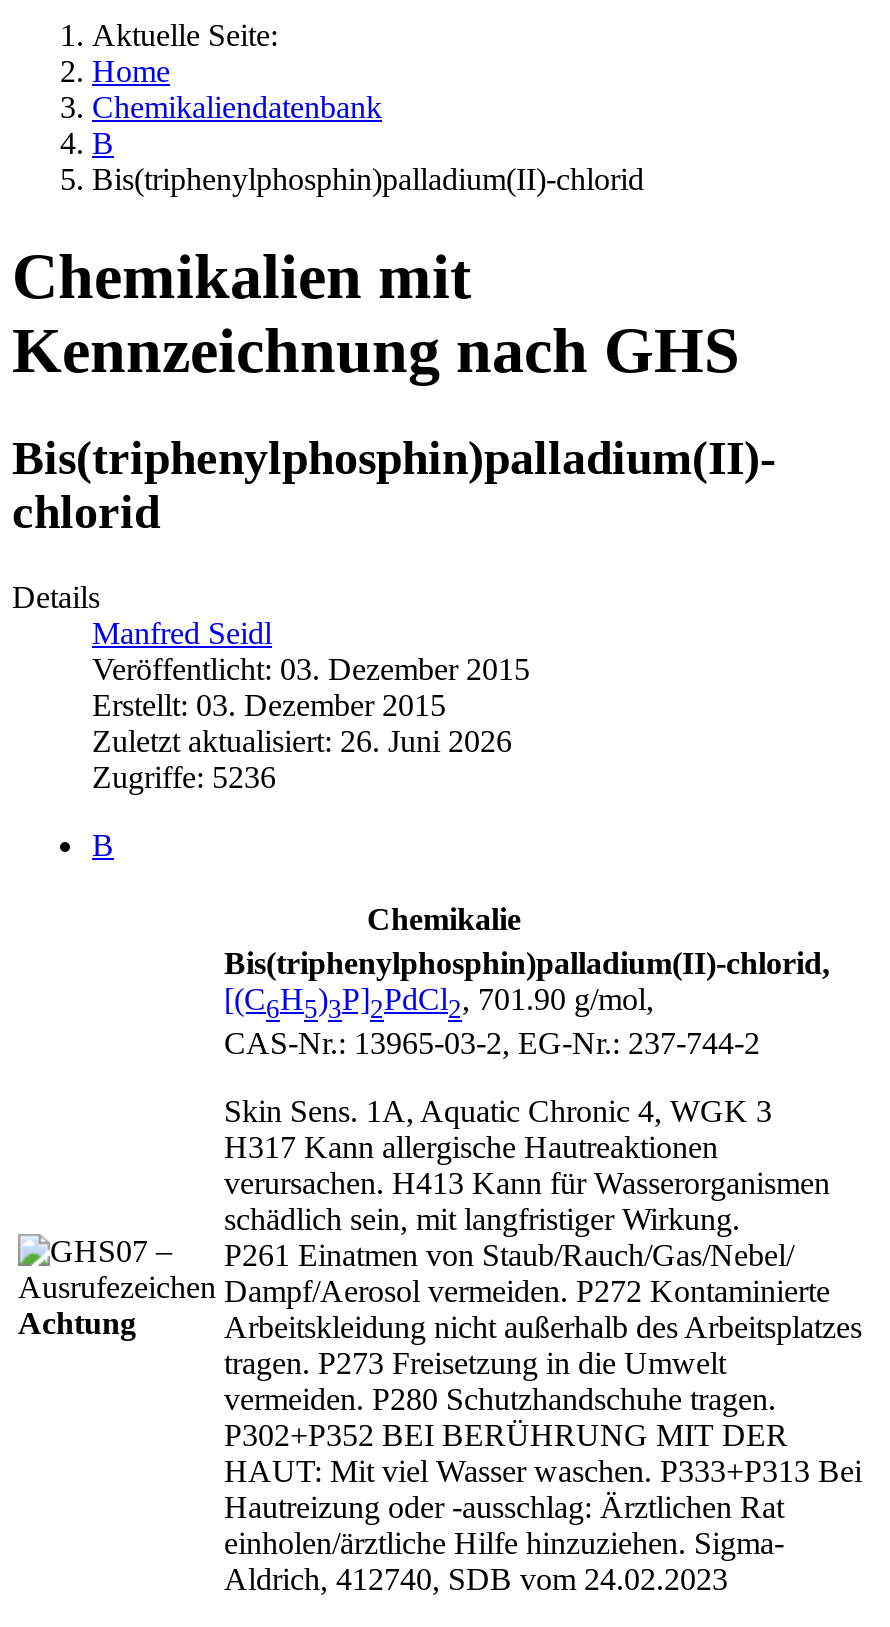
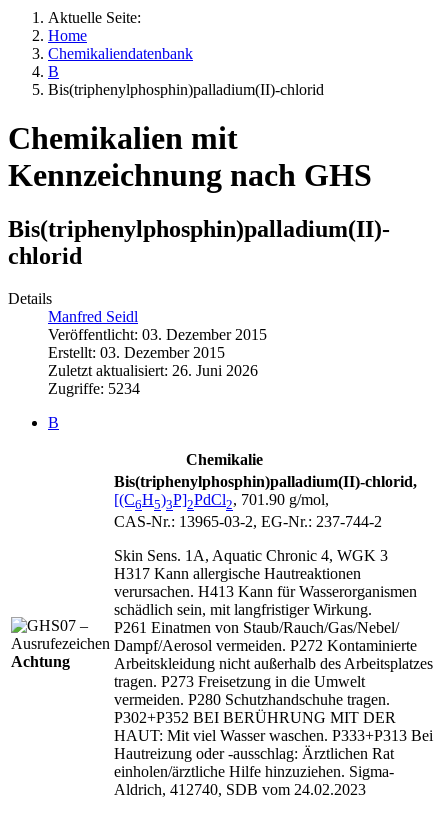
- Zugriffe: 5236
+ Zugriffe: 5234
